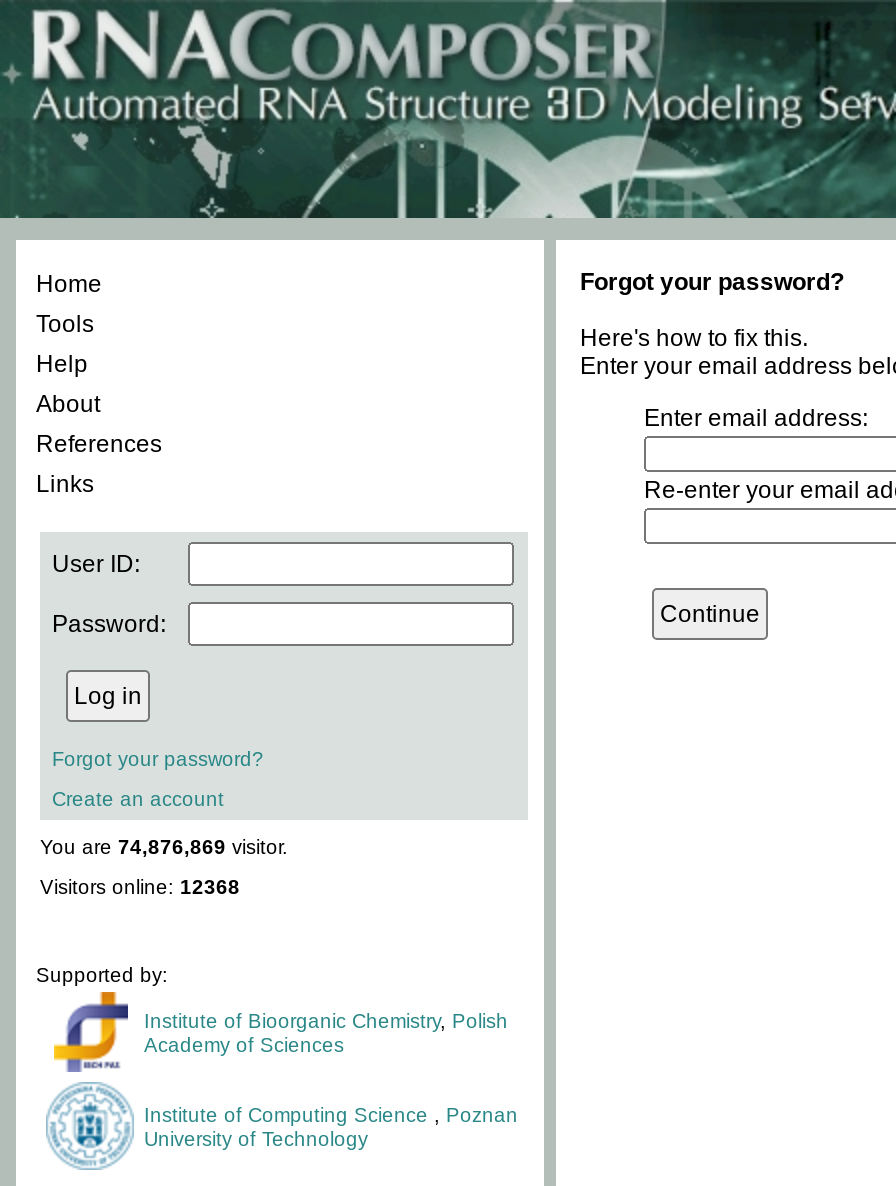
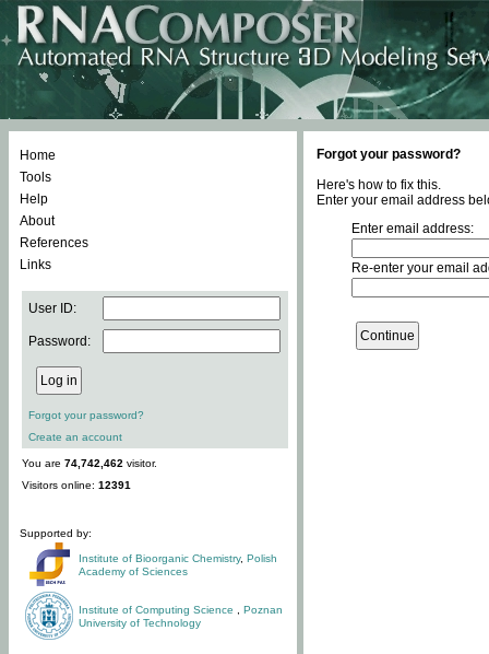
- You are 74,876,869 visitor.
+ You are 74,742,462 visitor.

- Visitors online: 12368
+ Visitors online: 12391
